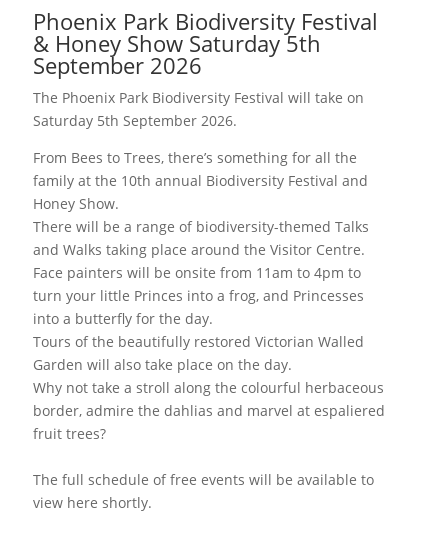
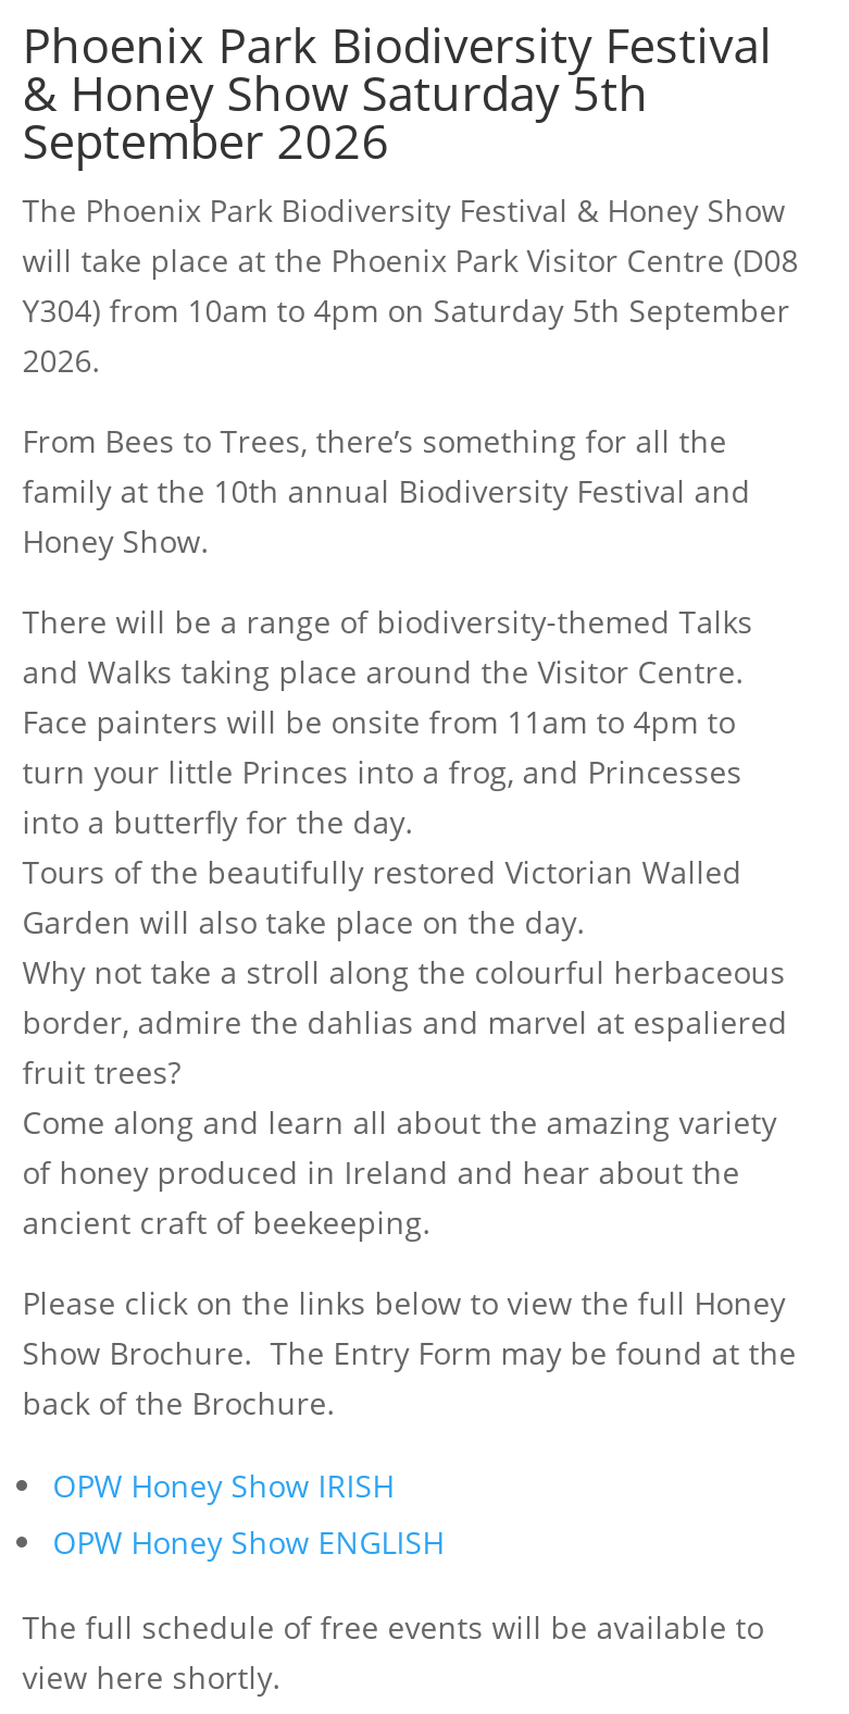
- The Phoenix Park Biodiversity Festival will take on
- Saturday 5th September 2026.
+ The Phoenix Park Biodiversity Festival & Honey Show
+ will take place at the Phoenix Park Visitor Centre (D08
+ Y304) from 10am to 4pm on Saturday 5th September
+ 2026.

+ Come along and learn all about the amazing variety
+ of honey produced in Ireland and hear about the
+ ancient craft of beekeeping.
+ Please click on the links below to view the full Honey
+ Show Brochure. The Entry Form may be found at the
+ back of the Brochure.
+ OPW Honey Show IRISH
+ OPW Honey Show ENGLISH
